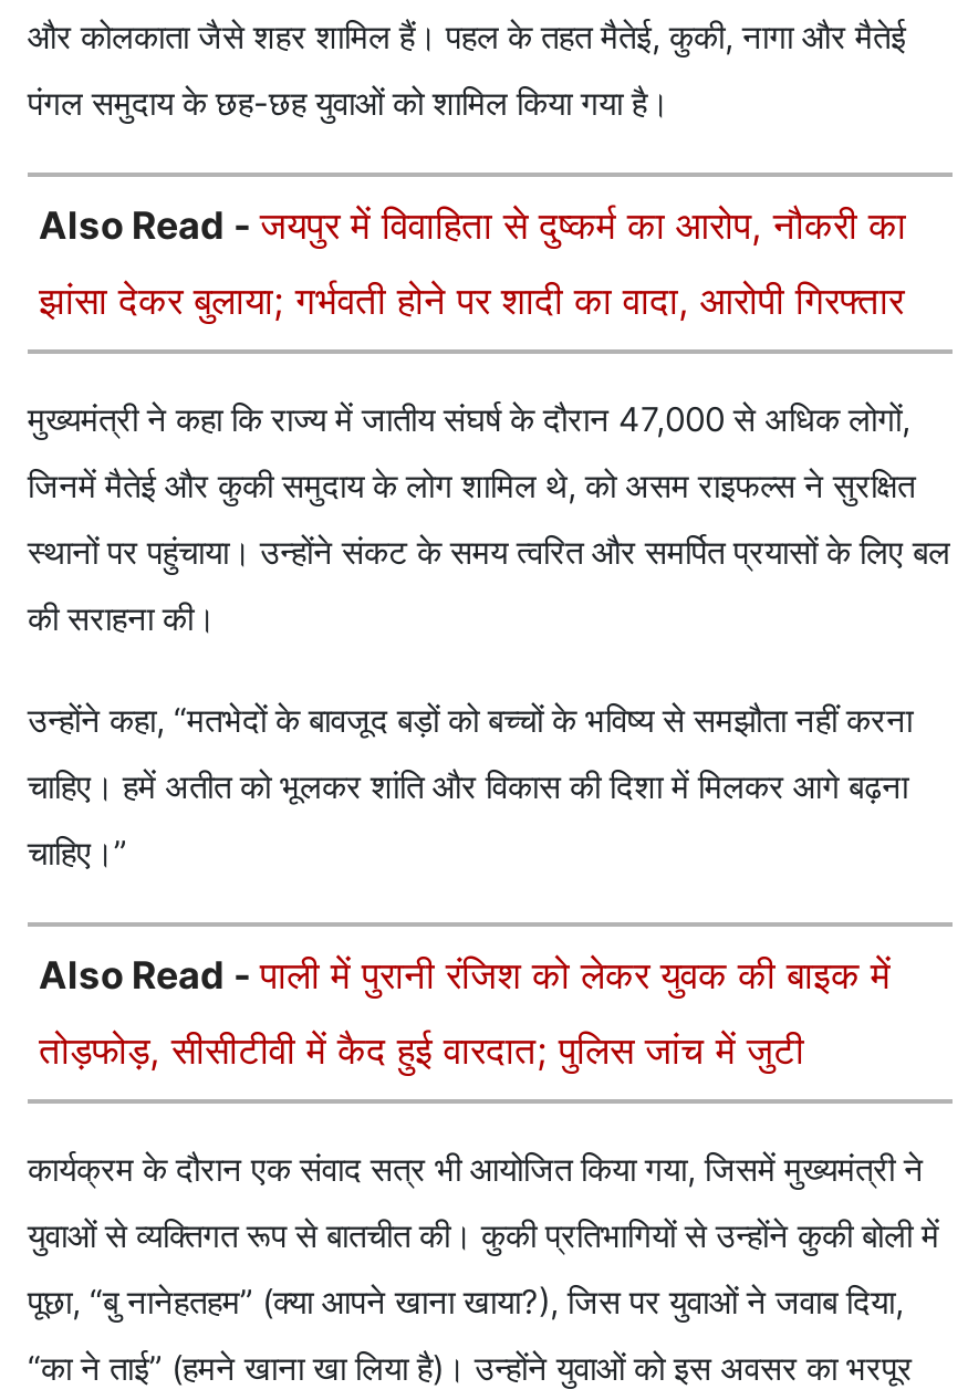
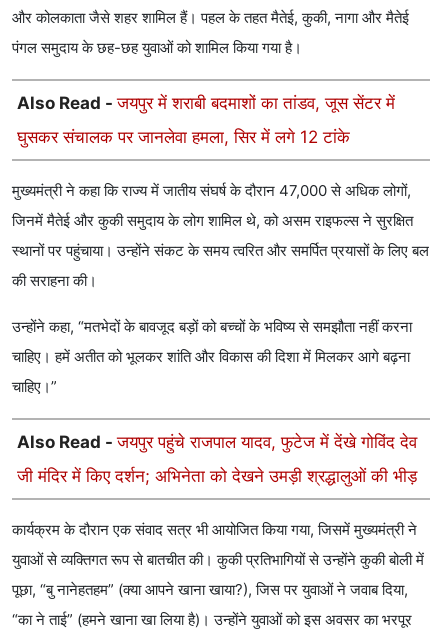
- Also Read - जयपुर में विवाहिता से दुष्कर्म का आरोप, नौकरी का
+ Also Read - जयपुर में शराबी बदमाशों का तांडव, जूस सेंटर में

- झांसा देकर बुलाया; गर्भवती होने पर शादी का वादा, आरोपी गिरफ्तार
+ घुसकर संचालक पर जानलेवा हमला, सिर में लगे 12 टांके

- Also Read - पाली में पुरानी रंजिश को लेकर युवक की बाइक में
+ Also Read - जयपुर पहुंचे राजपाल यादव, फुटेज में देंखे गोविंद देव

- तोड़फोड़, सीसीटीवी में कैद हुई वारदात; पुलिस जांच में जुटी
+ जी मंदिर में किए दर्शन; अभिनेता को देखने उमड़ी श्रद्धालुओं की भीड़
